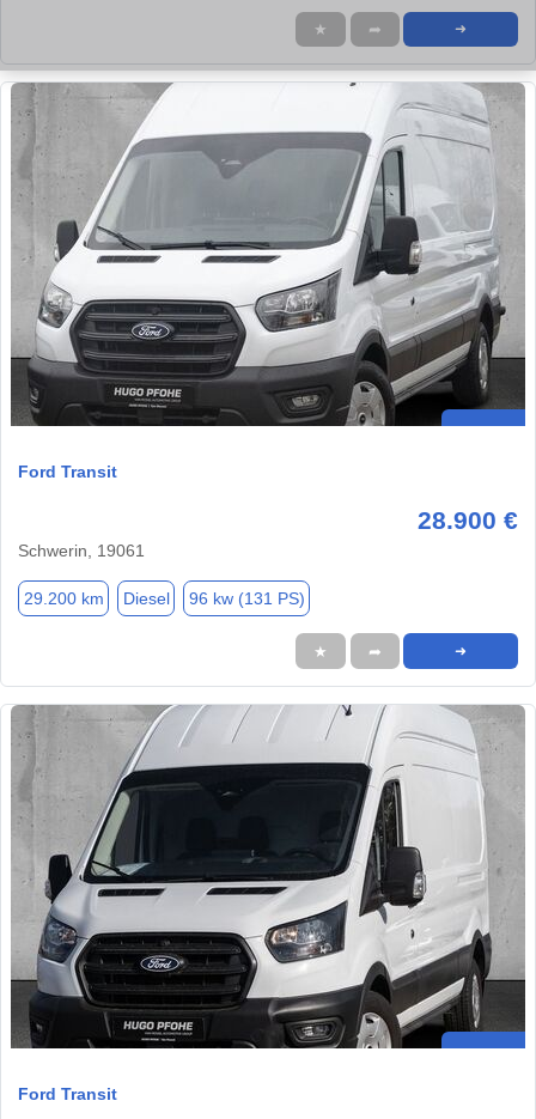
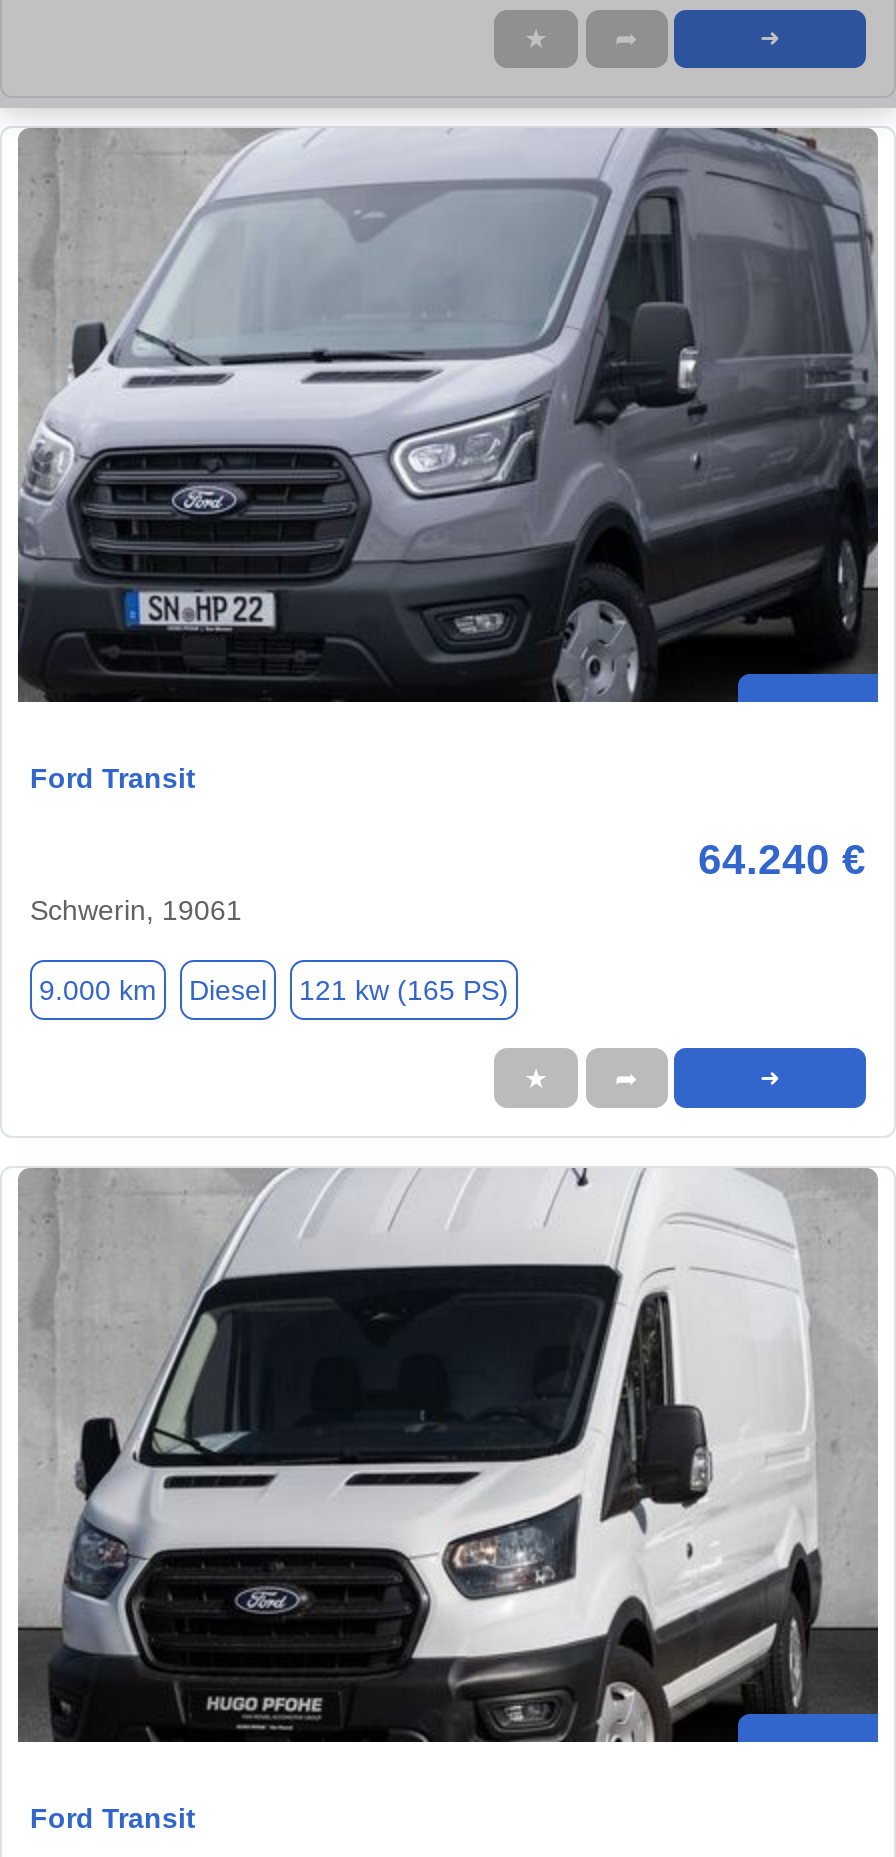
- [image]
+ [image]

- 28.900 €
+ 64.240 €

- 29.200 km
+ 9.000 km

- 96 kw (131 PS)
+ 121 kw (165 PS)
